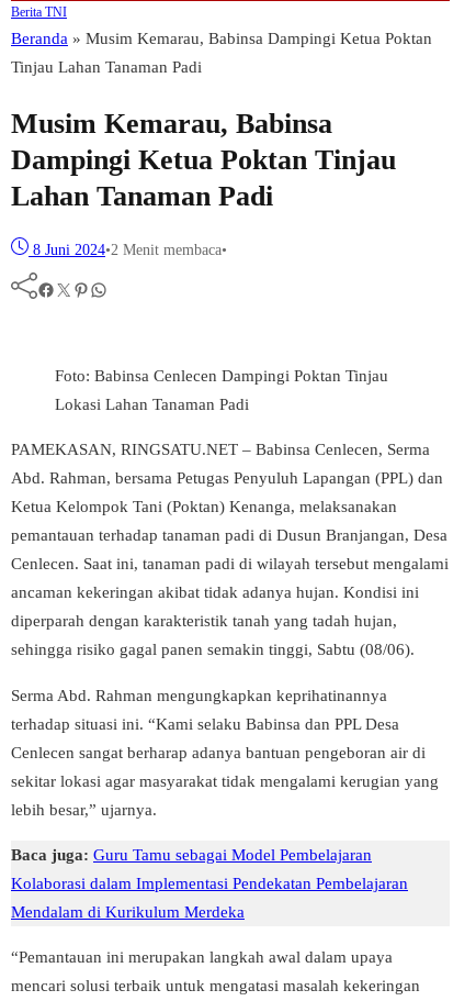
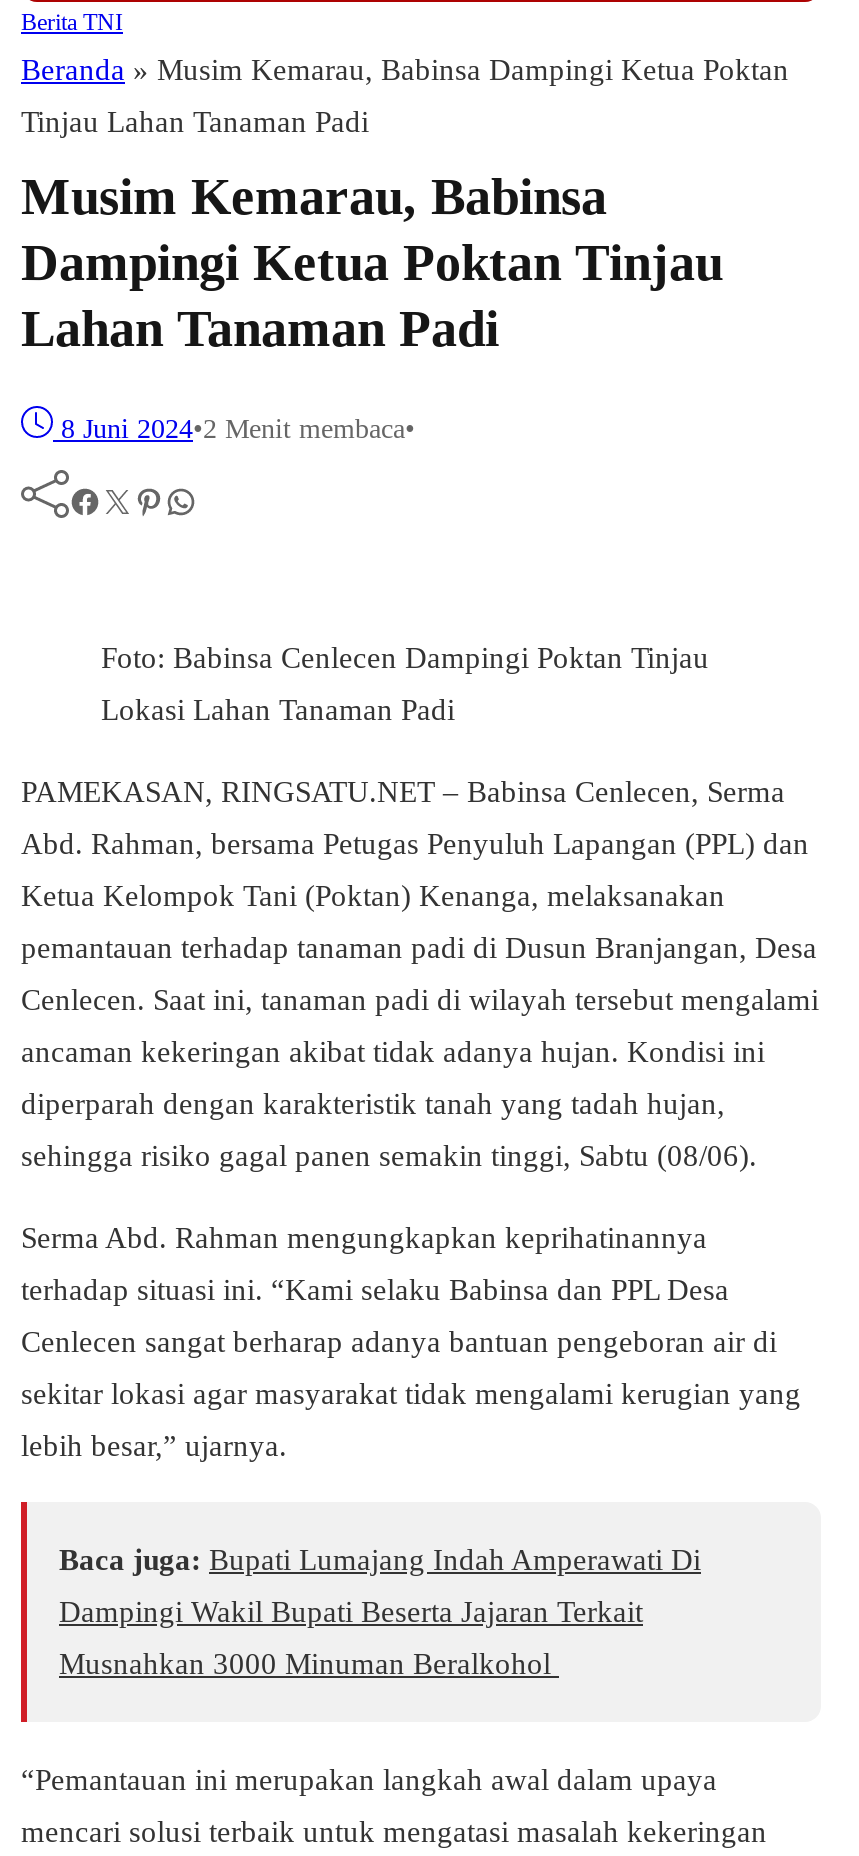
- Baca juga: Guru Tamu sebagai Model Pembelajaran
+ Baca juga: Bupati Lumajang Indah Amperawati Di

- Kolaborasi dalam Implementasi Pendekatan Pembelajaran
+ Dampingi Wakil Bupati Beserta Jajaran Terkait

- Mendalam di Kurikulum Merdeka
+ Musnahkan 3000 Minuman Beralkohol
